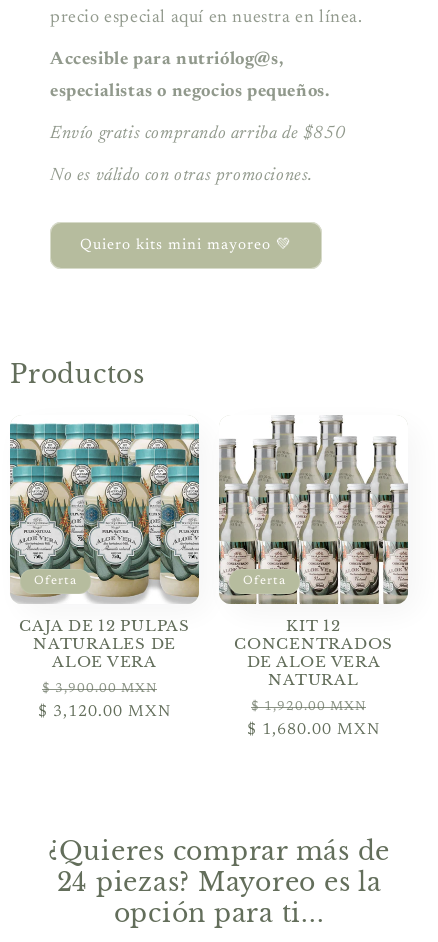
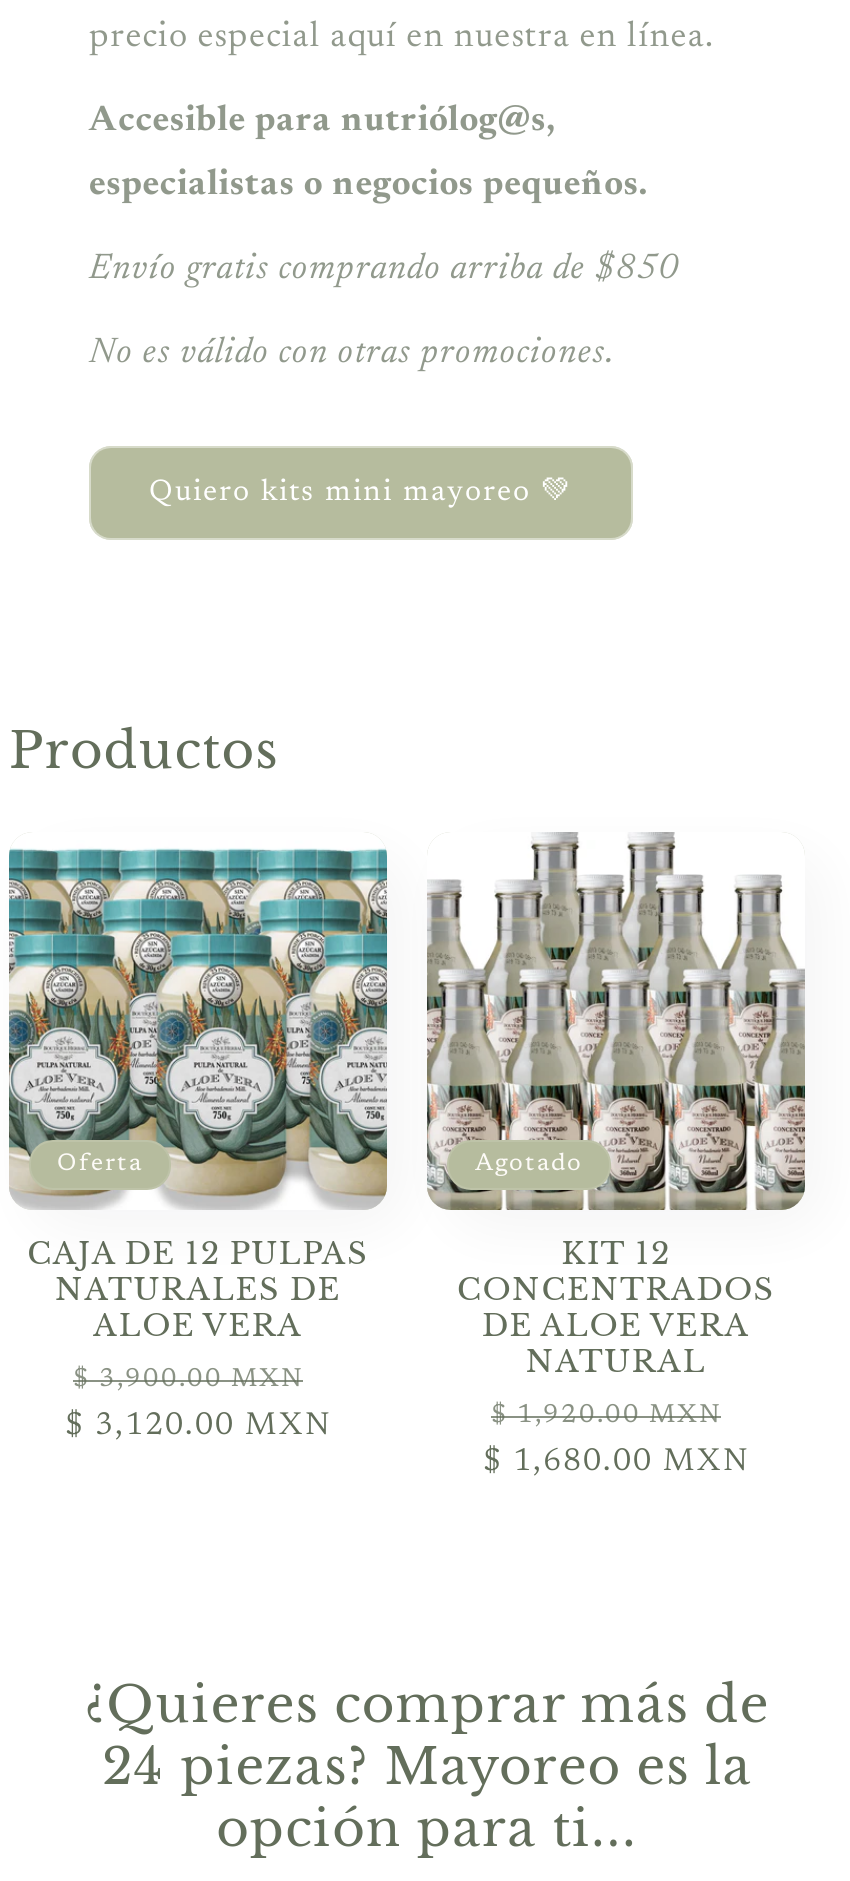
- Oferta
+ Agotado
